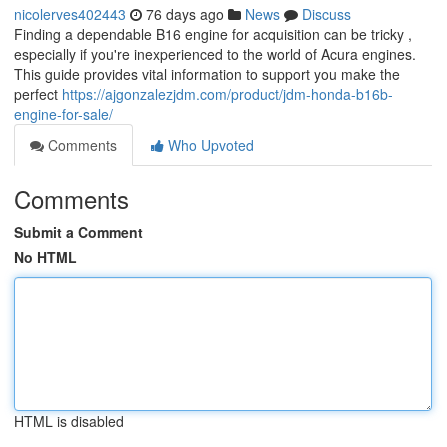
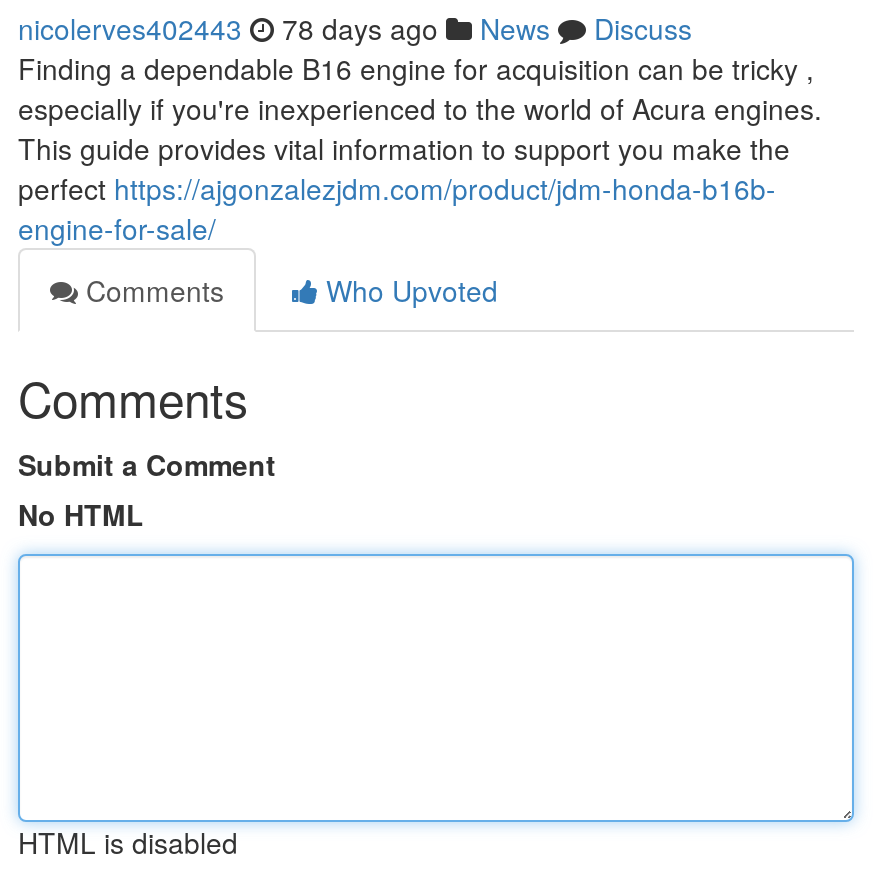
- nicolerves402443 76 days ago News Discuss
+ nicolerves402443 78 days ago News Discuss
